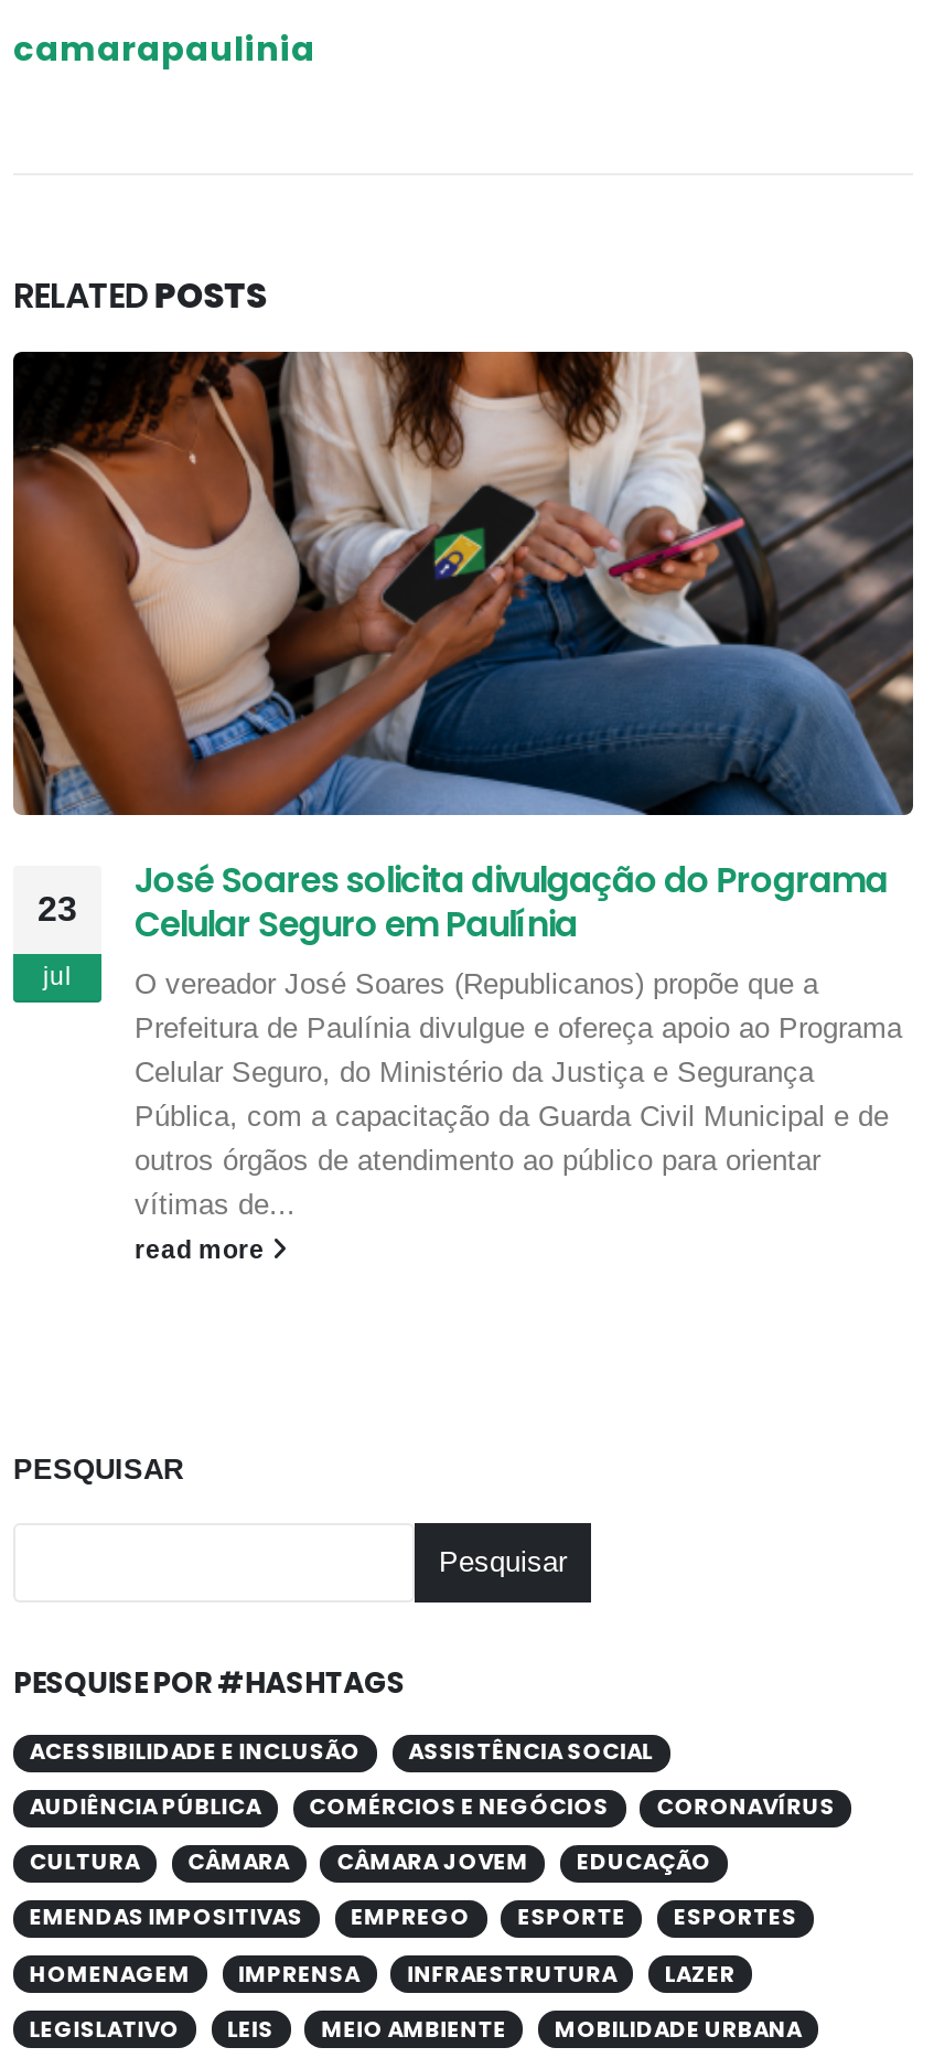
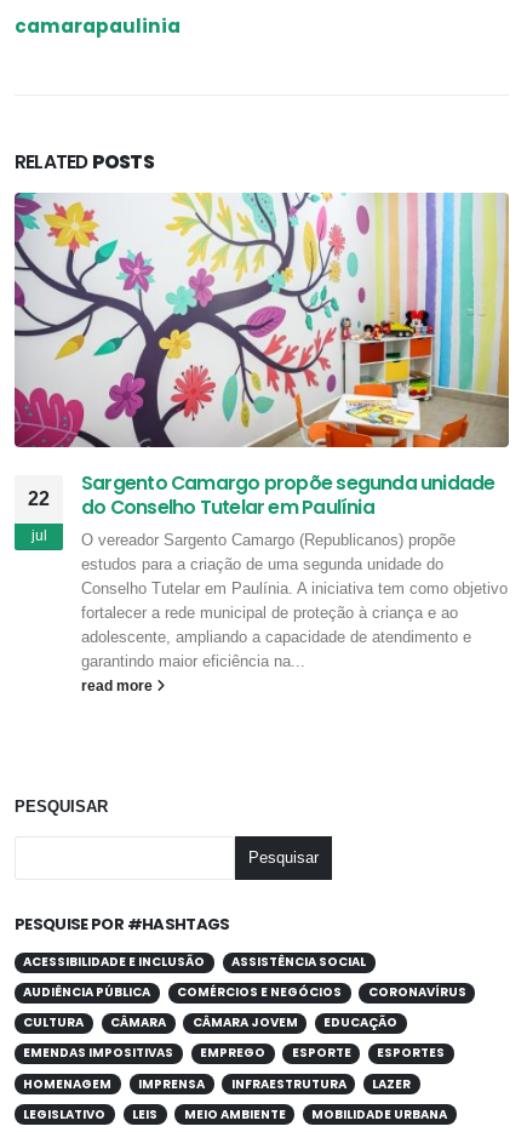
- [image]
- José Soares solicita divulgação do Programa
- Celular Seguro em Paulínia
- O vereador José Soares (Republicanos) propõe que a
- Prefeitura de Paulínia divulgue e ofereça apoio ao Programa
- Celular Seguro, do Ministério da Justiça e Segurança
- Pública, com a capacitação da Guarda Civil Municipal e de
- outros órgãos de atendimento ao público para orientar
- vítimas de...
+ [image]
+ Sargento Camargo propõe segunda unidade
+ do Conselho Tutelar em Paulínia
+ O vereador Sargento Camargo (Republicanos) propõe
+ estudos para a criação de uma segunda unidade do
+ Conselho Tutelar em Paulínia. A iniciativa tem como objetivo
+ fortalecer a rede municipal de proteção à criança e ao
+ adolescente, ampliando a capacidade de atendimento e
+ garantindo maior eficiência na...

- 23
+ 22
